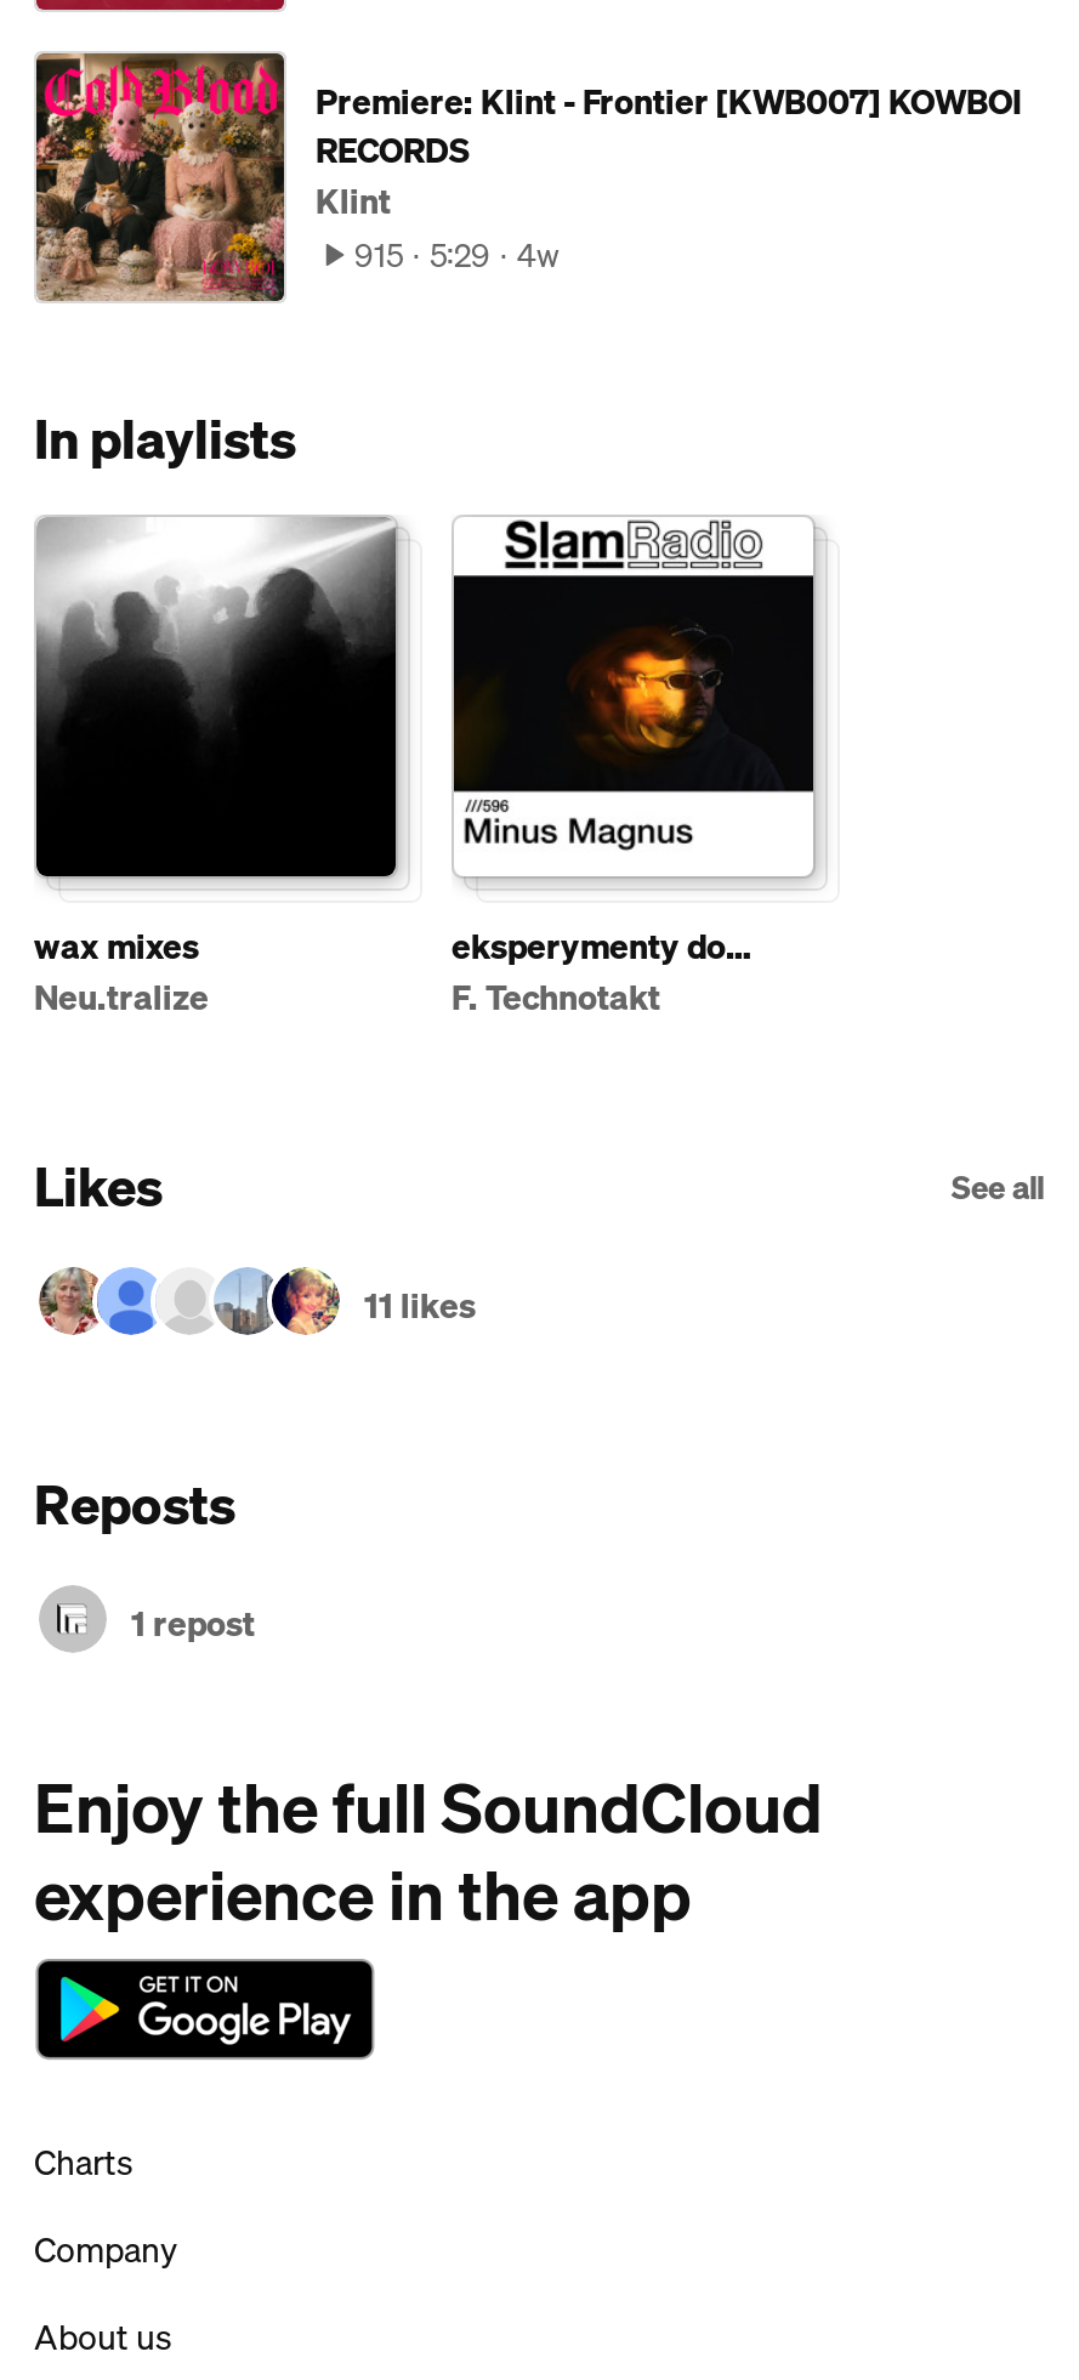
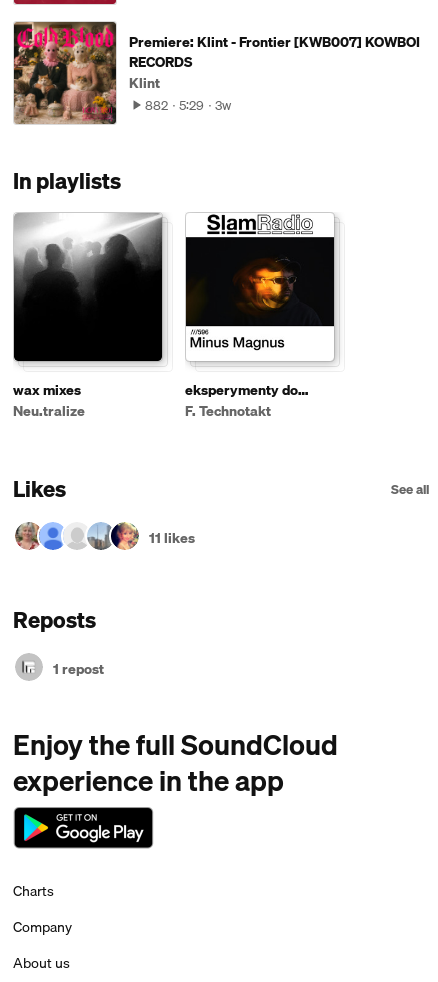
- 915 5:29 4w
+ 882 5:29 3w
